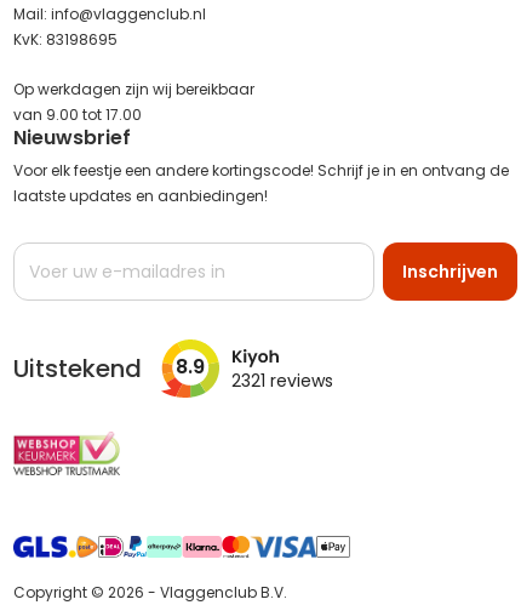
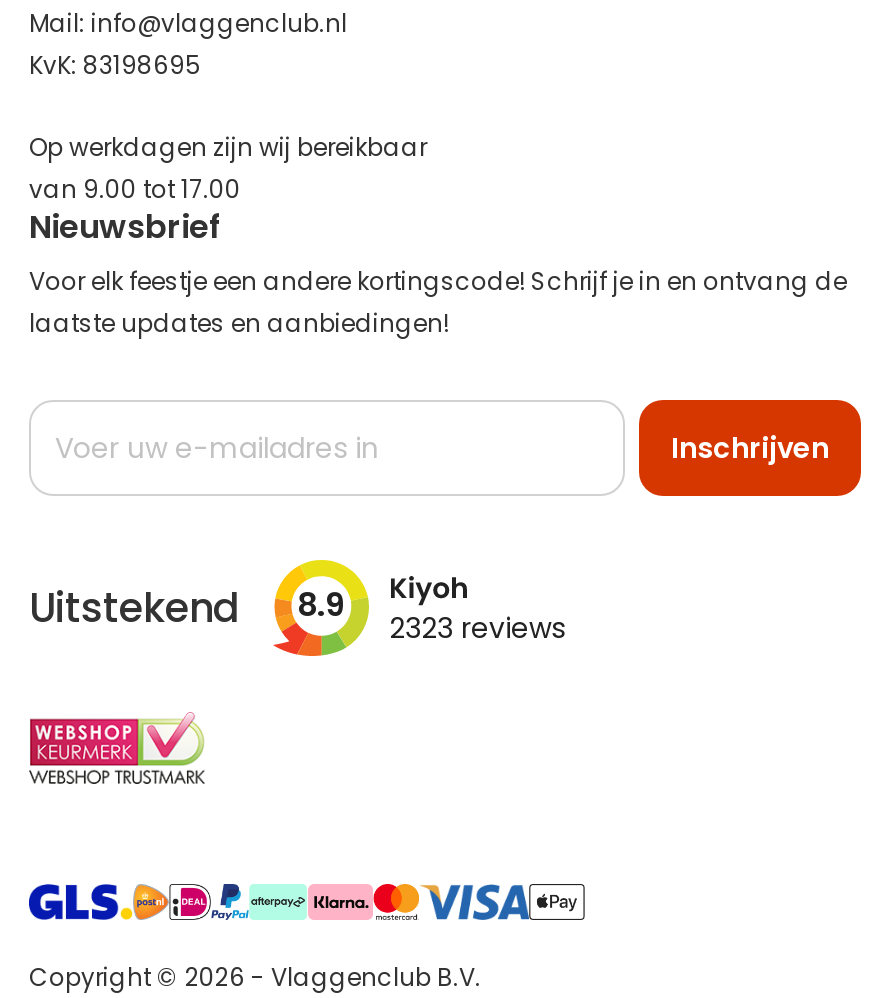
- Uitstekend 8.9 2321 reviews
+ Uitstekend 8.9 2323 reviews
